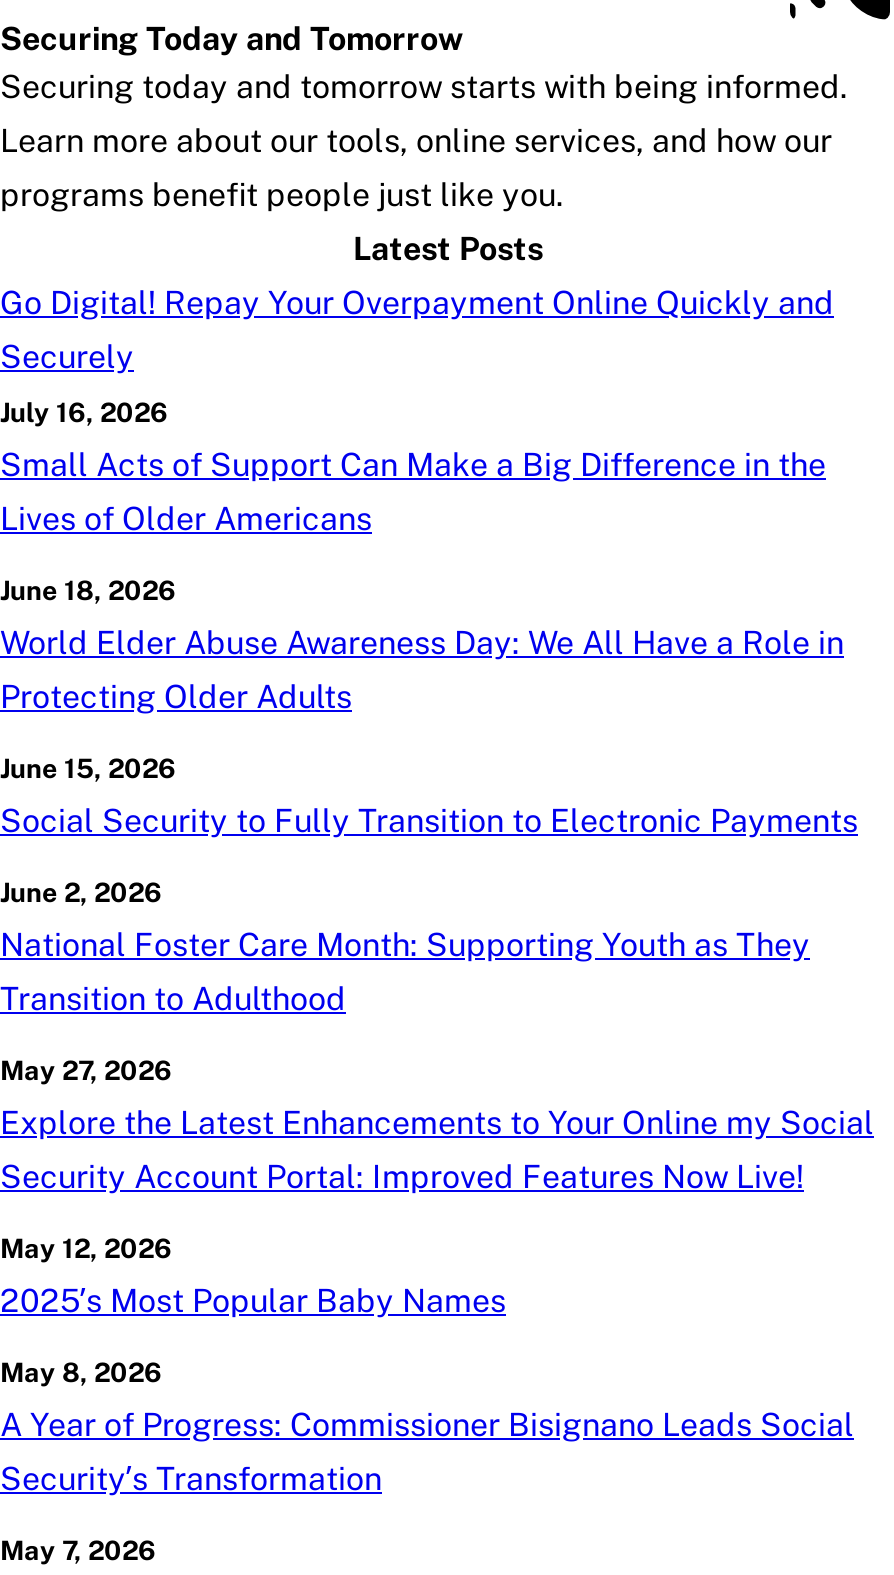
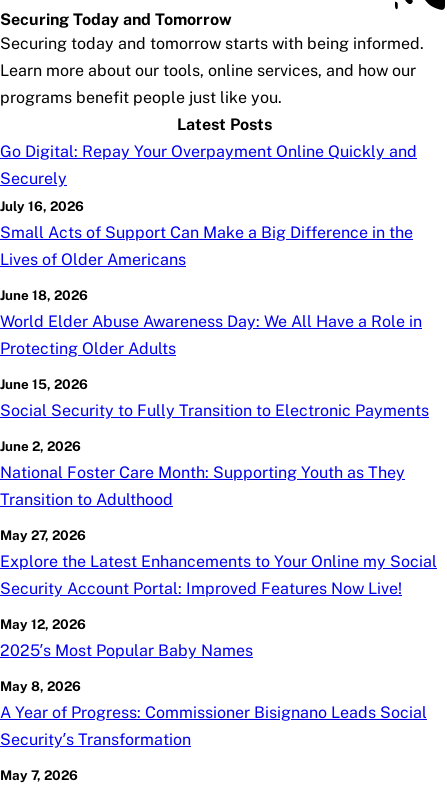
- Go Digital! Repay Your Overpayment Online Quickly and
+ Go Digital: Repay Your Overpayment Online Quickly and
